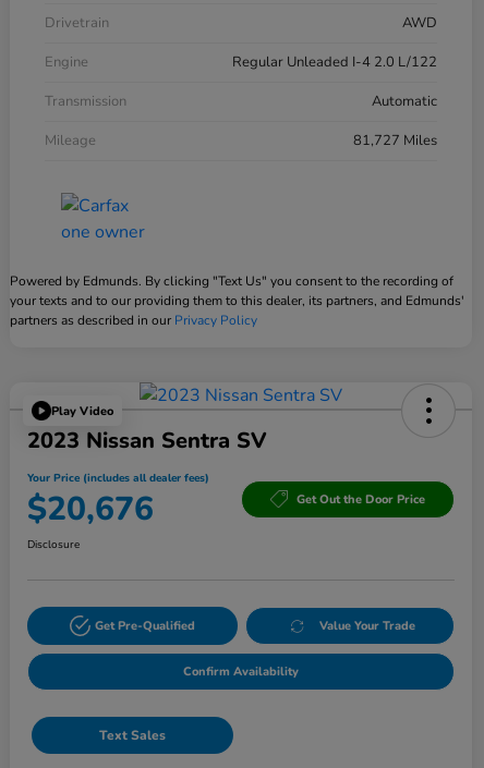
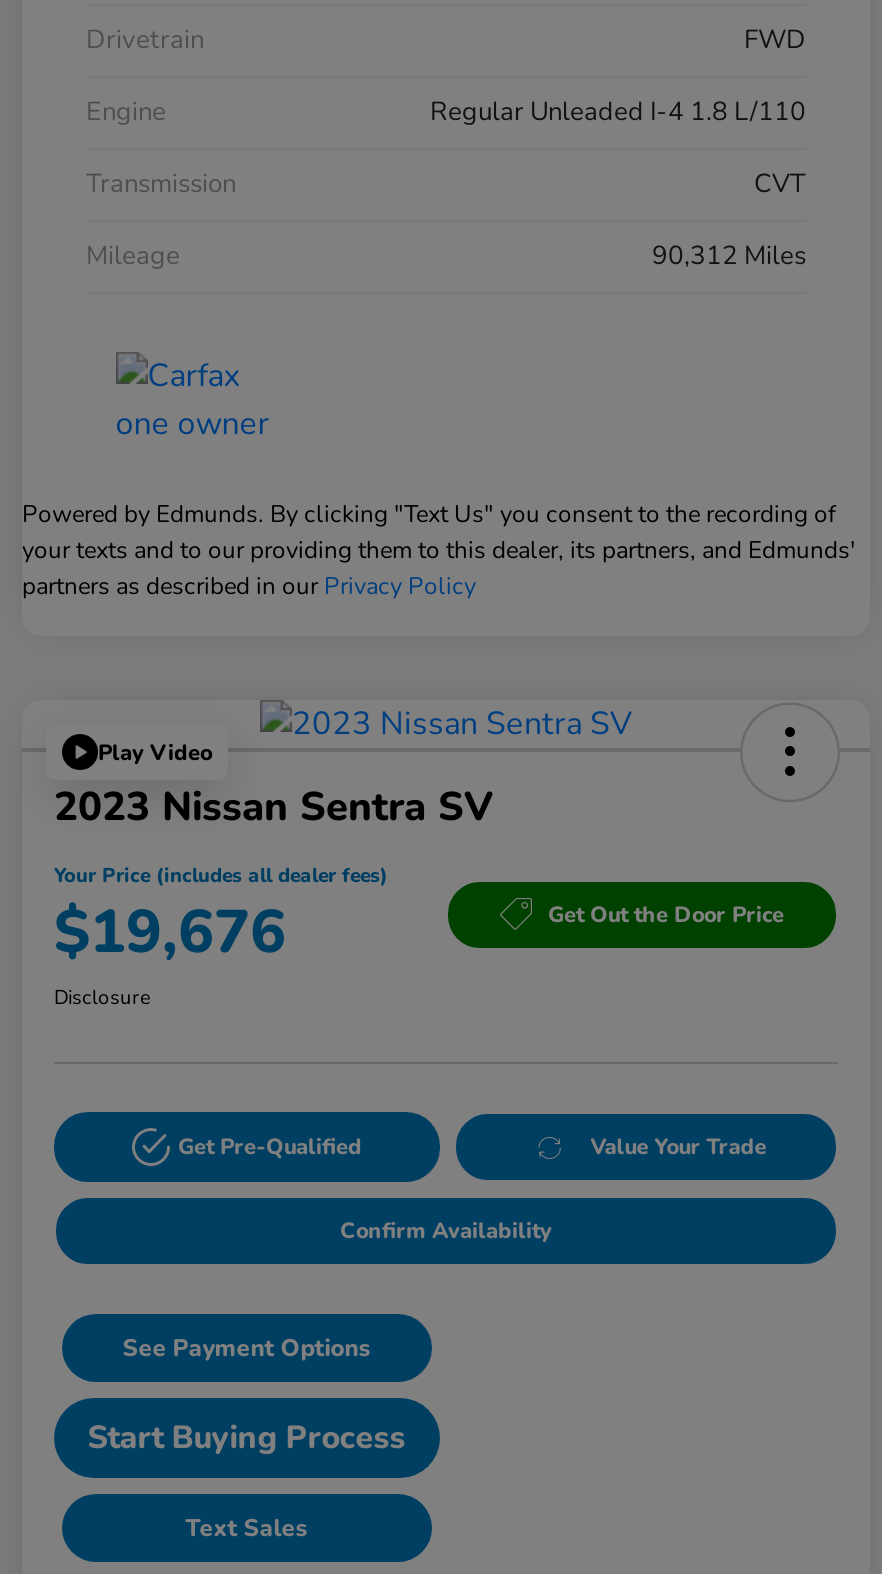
- AWD
+ FWD

- Regular Unleaded I-4 2.0 L/122
+ Regular Unleaded I-4 1.8 L/110

- Automatic
+ CVT

- 81,727 Miles
+ 90,312 Miles

- $20,676
+ $19,676

+ See Payment Options
+ Start Buying Process
